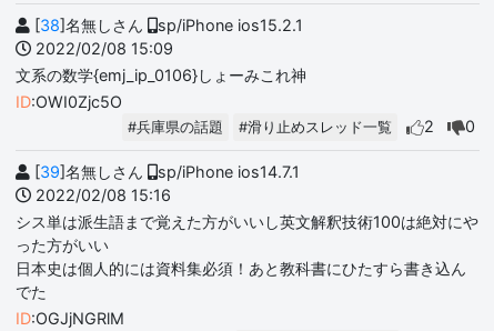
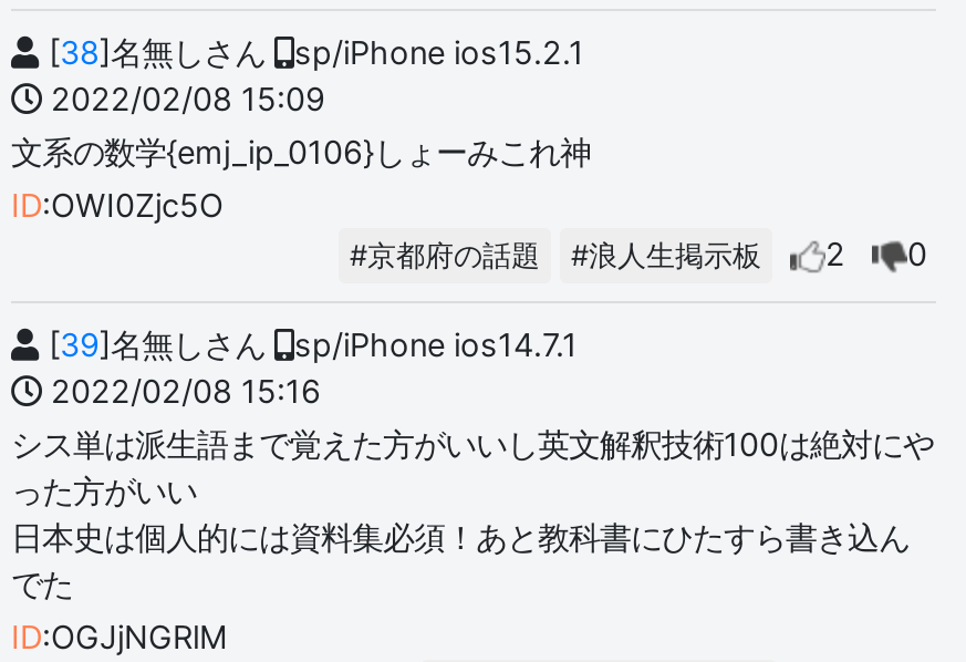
- #兵庫県の話題
- #滑り止めスレッド一覧
+ #京都府の話題
+ #浪人生掲示板
